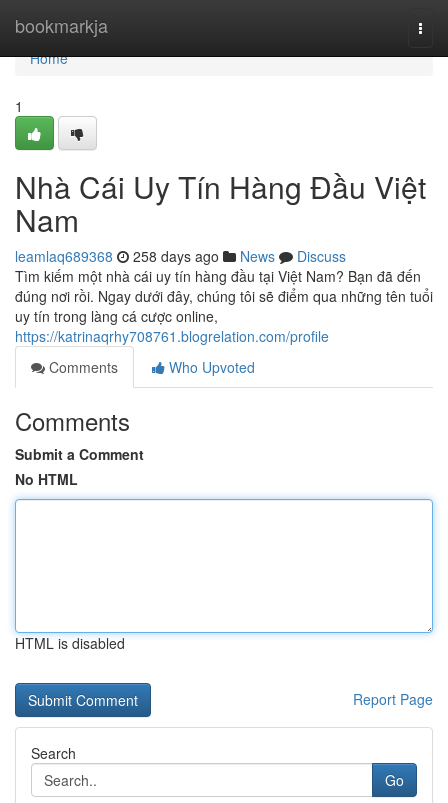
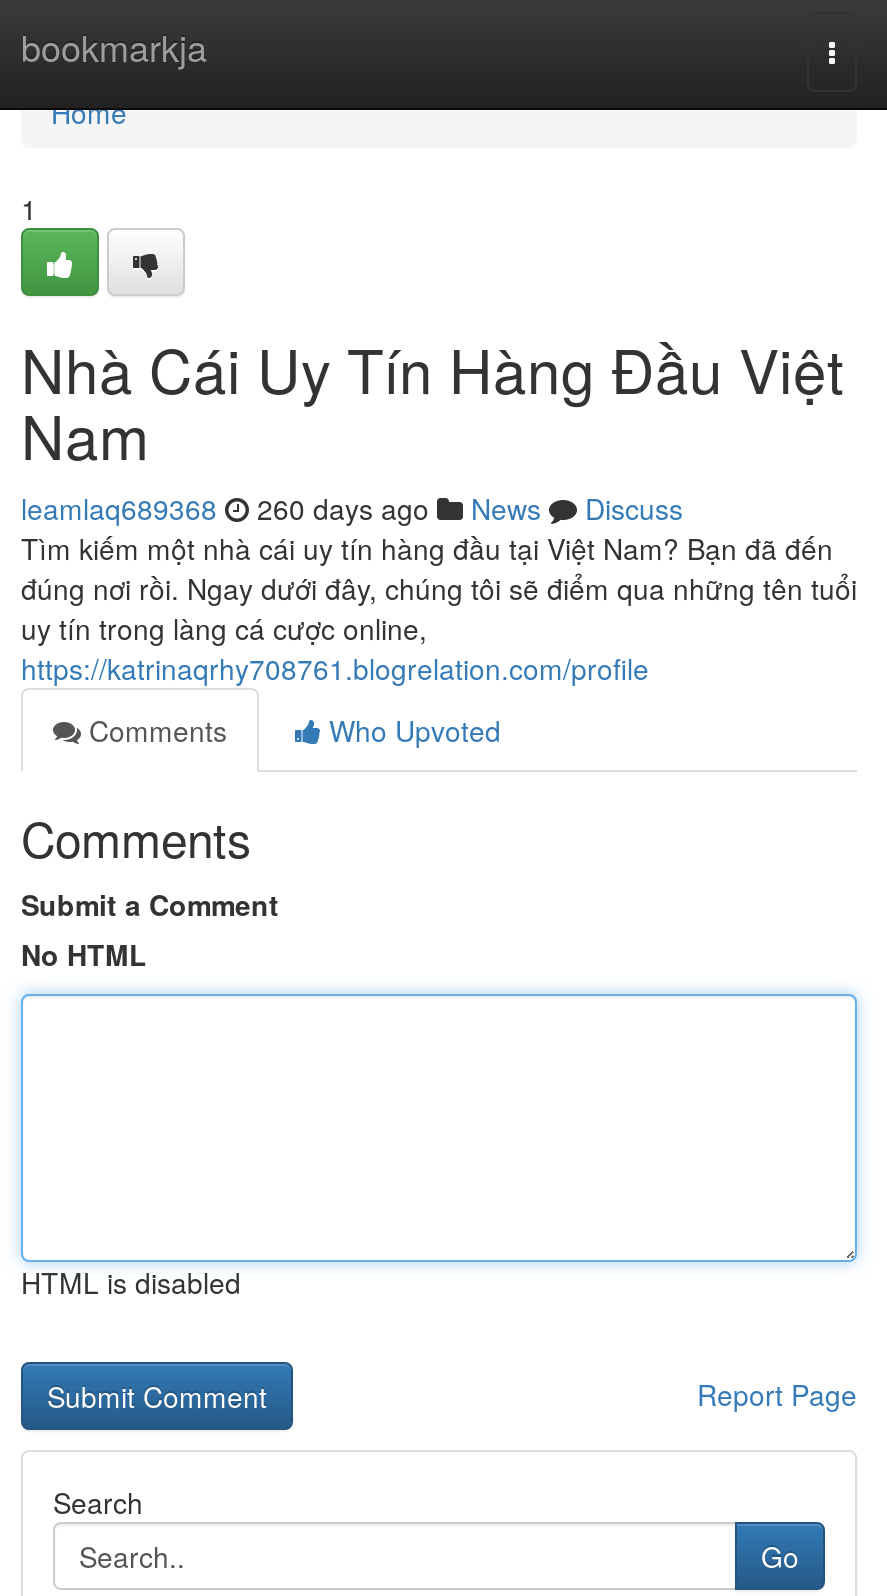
- leamlaq689368 258 days ago News Discuss
+ leamlaq689368 260 days ago News Discuss
